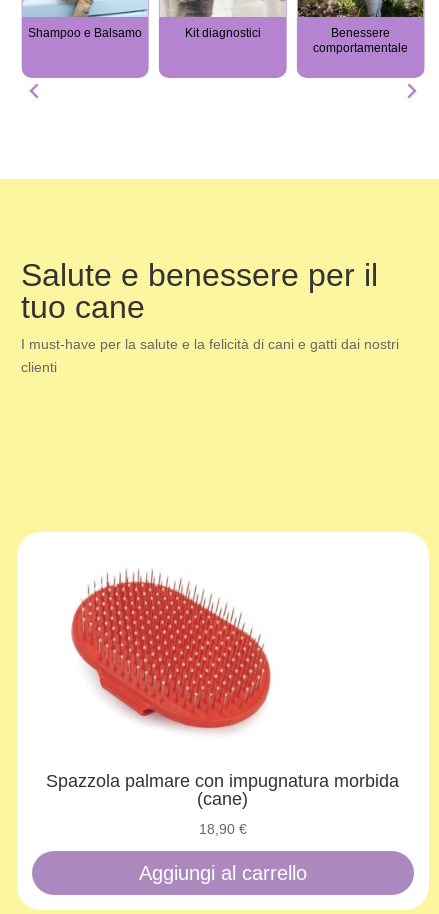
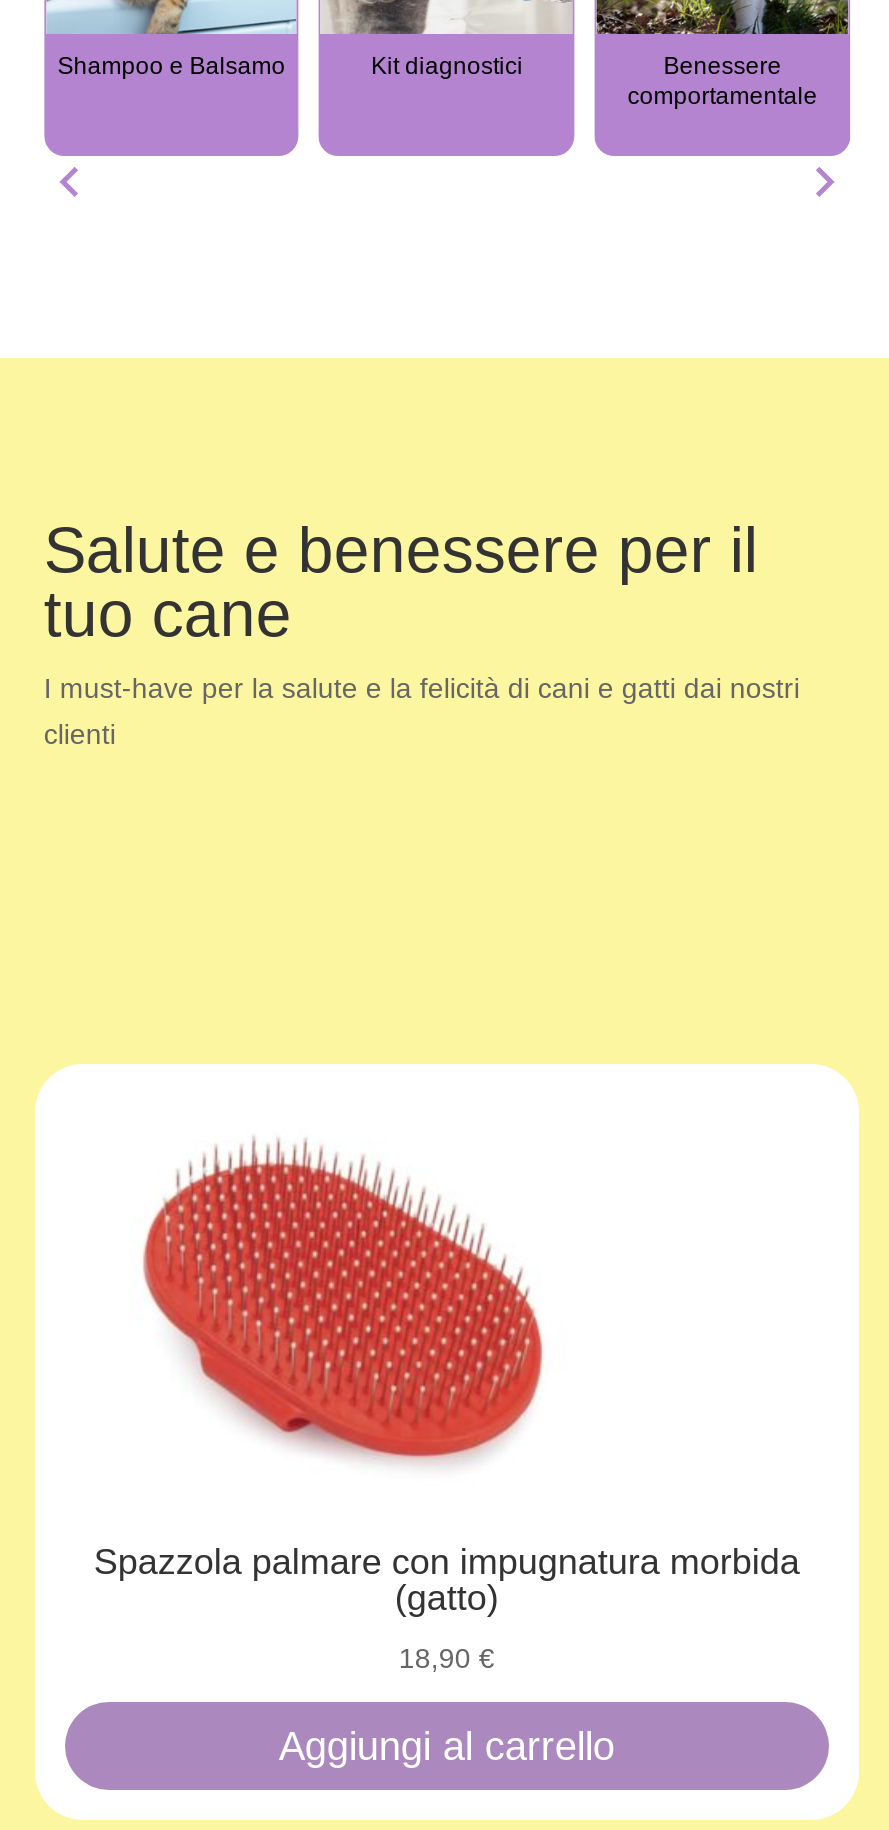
- (cane)
+ (gatto)
